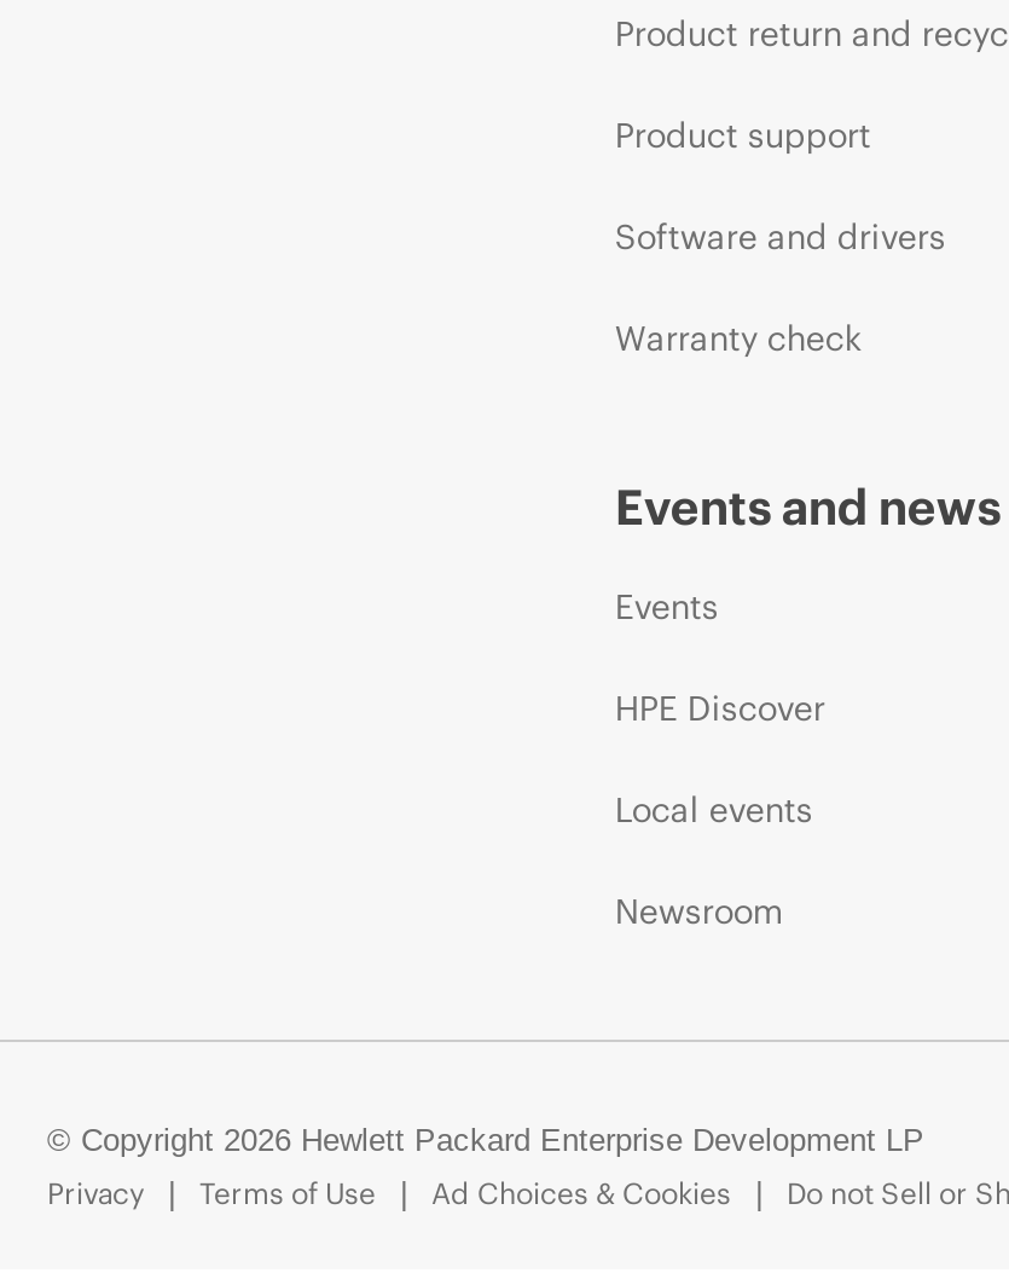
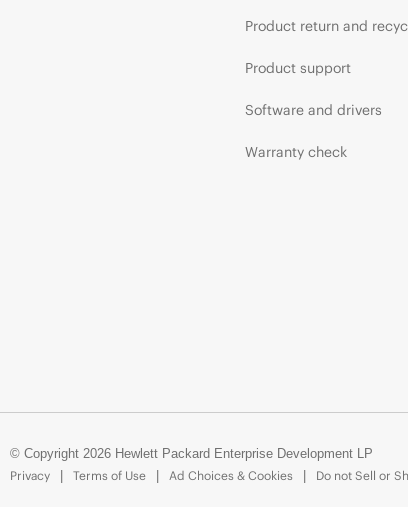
- Events and news
- Events
- HPE Discover
- Local events
- Newsroom
